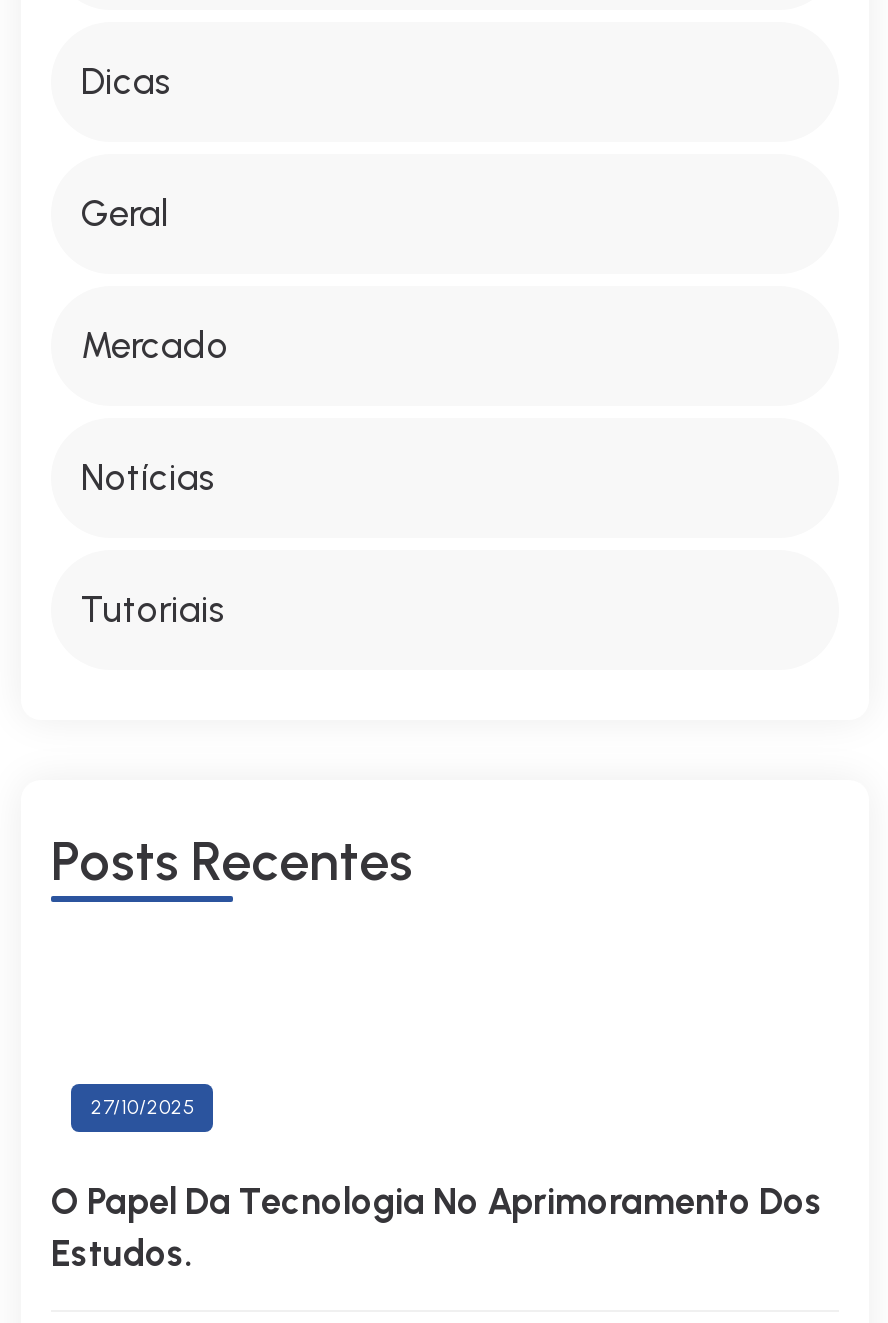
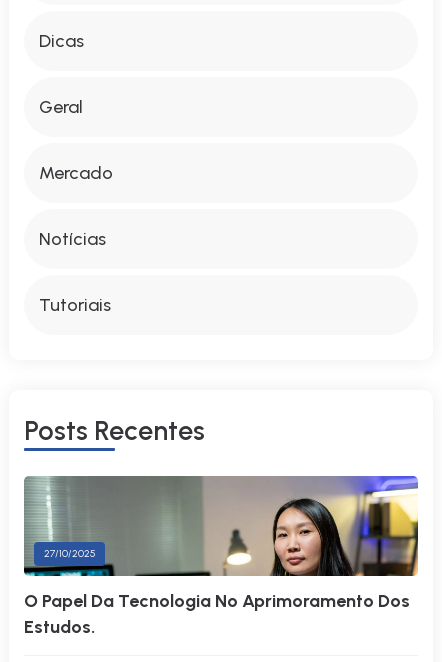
+ [image]
